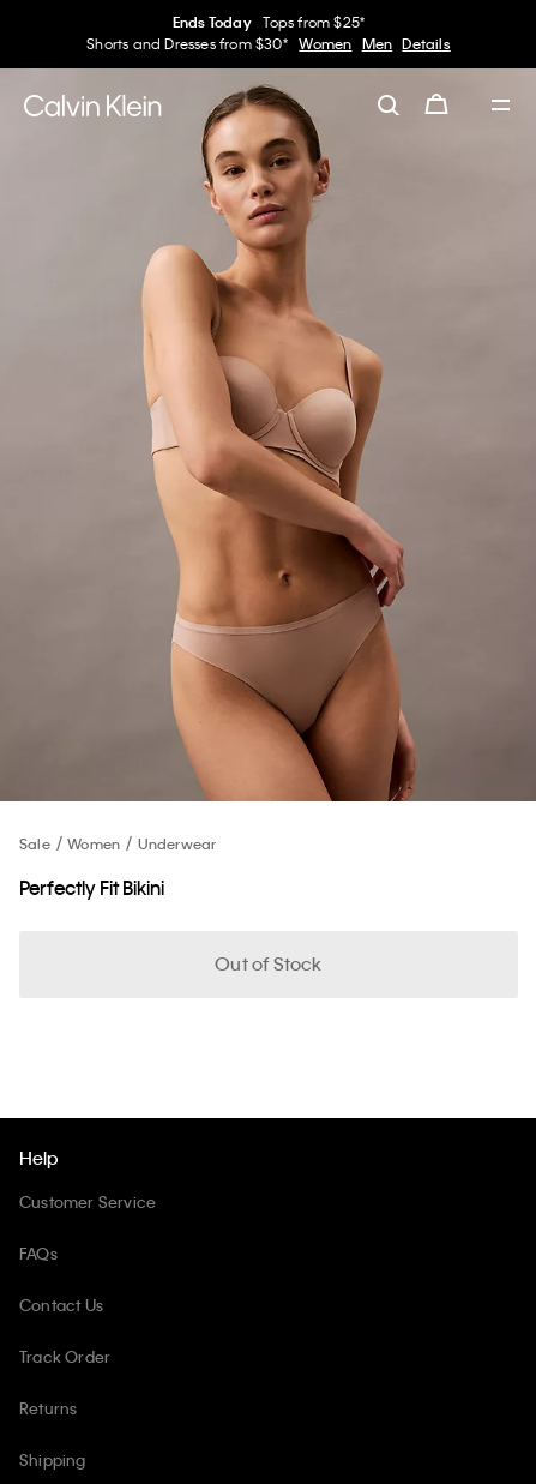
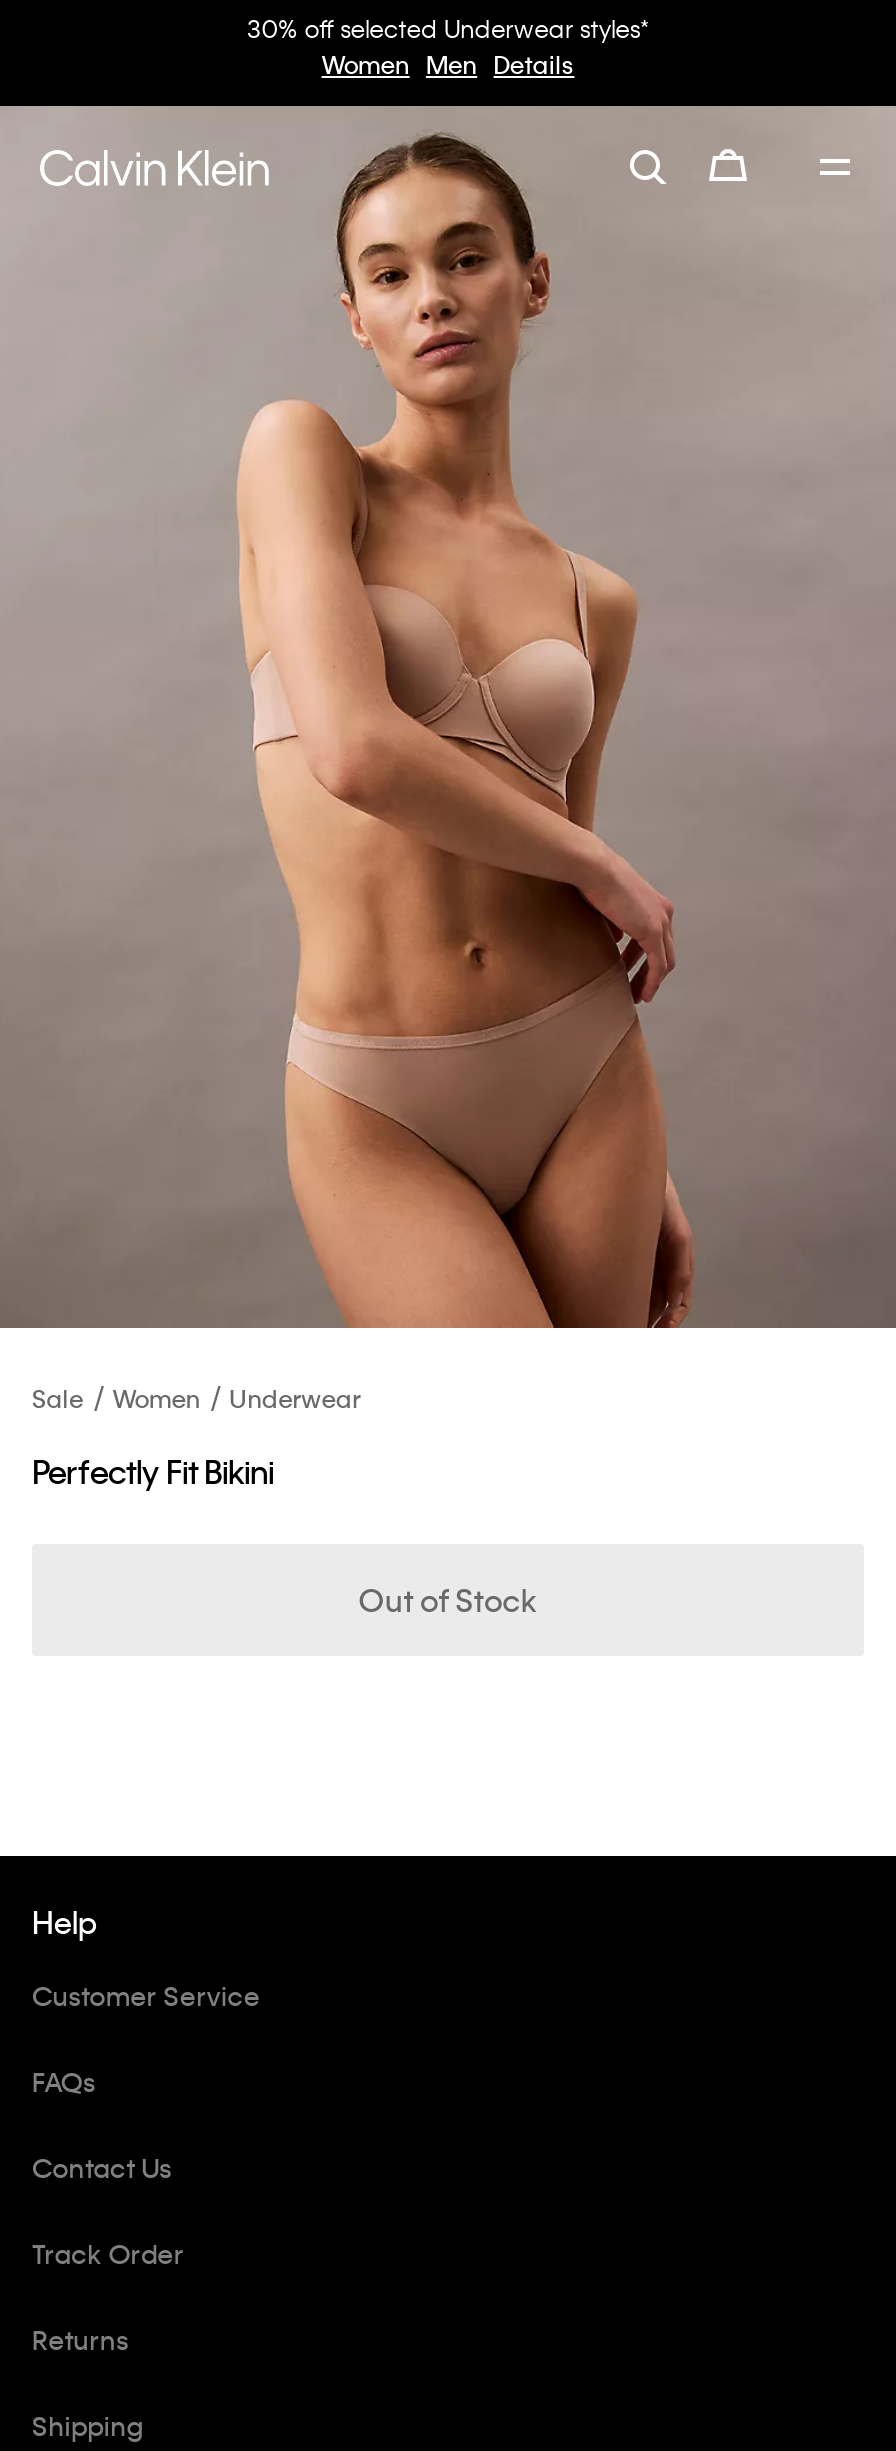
- Ends Today Tops from $25*
- Shorts and Dresses from $30* Women Men Details
+ 30% off selected Underwear styles*
+ Women Men Details
